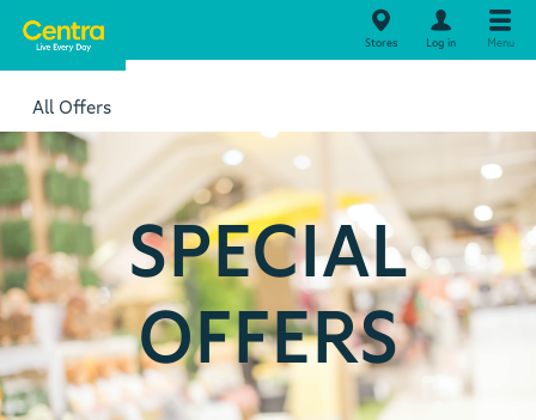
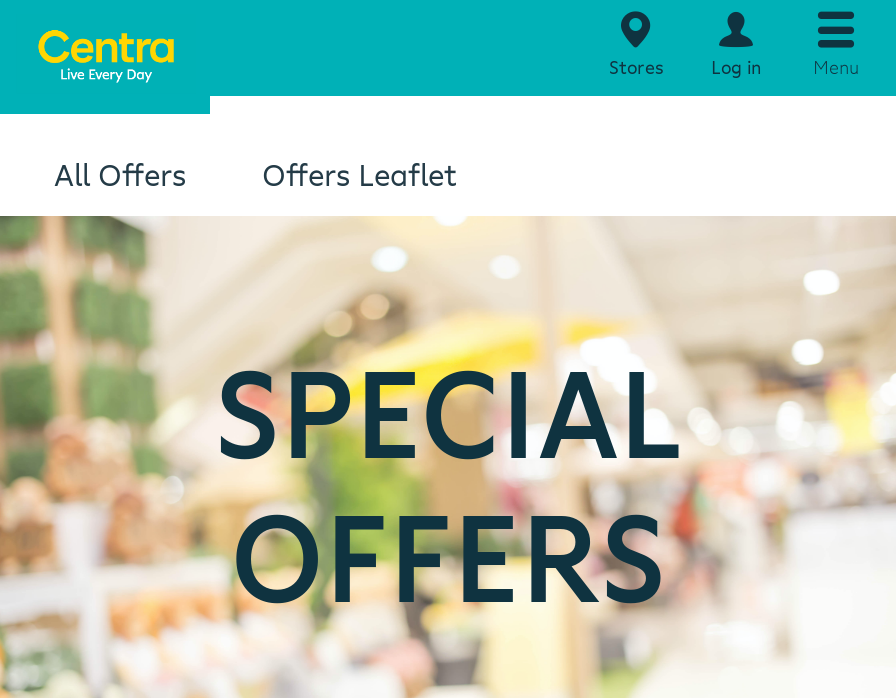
+ Offers Leaflet
